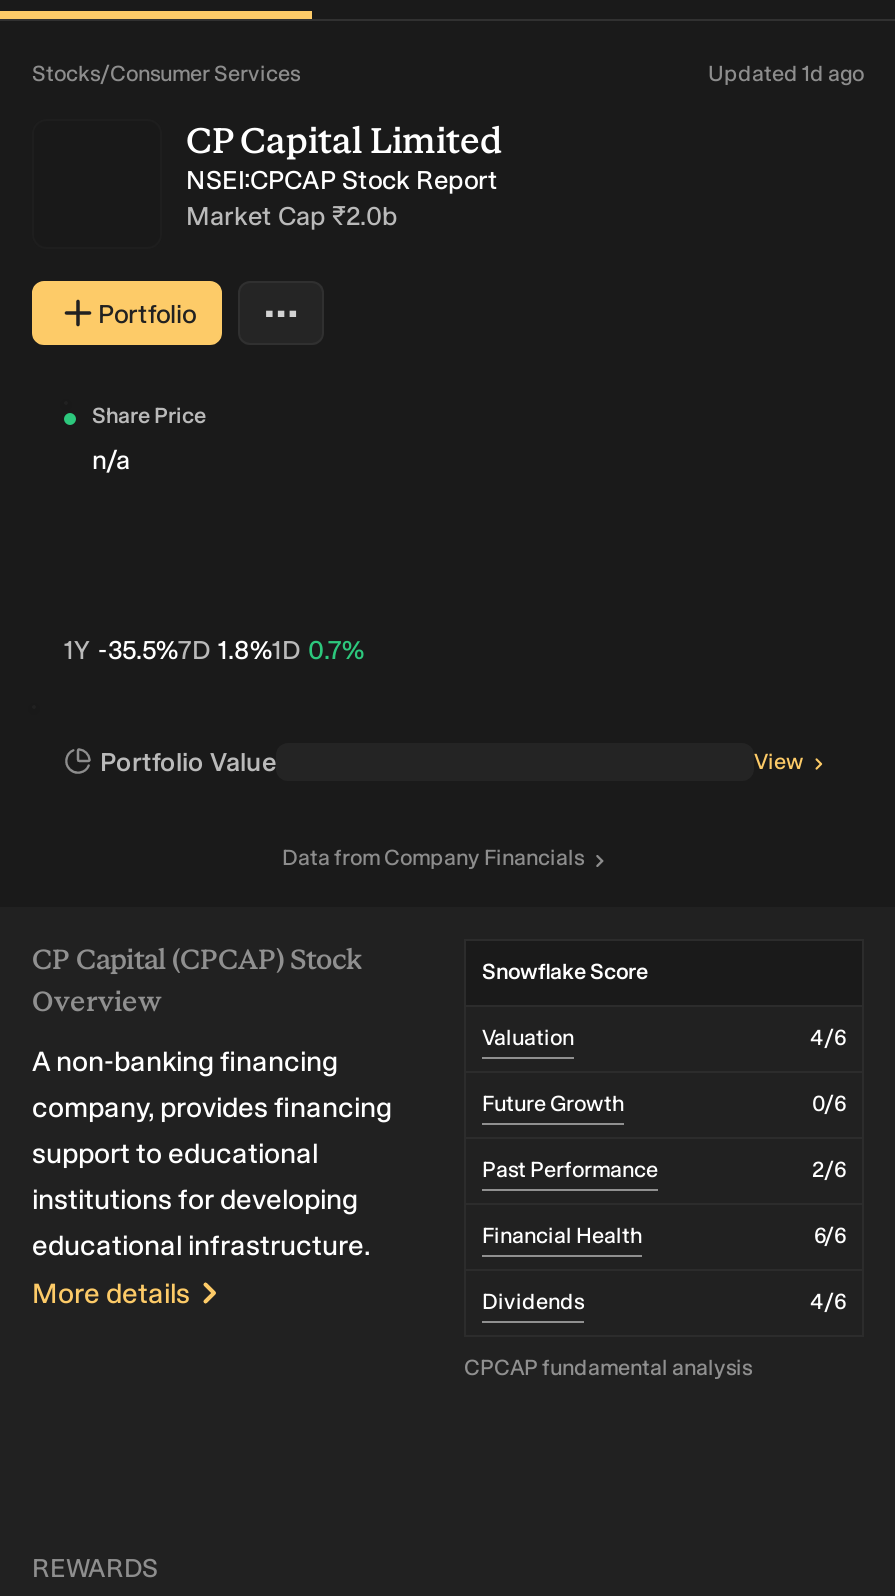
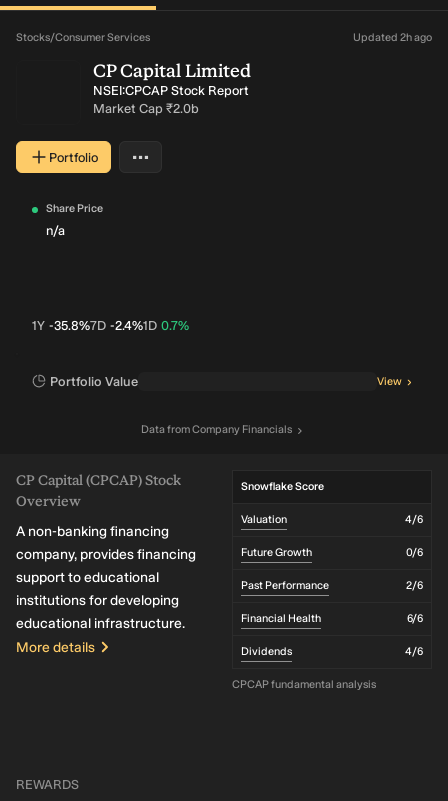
- Updated 1d ago
+ Updated 2h ago

- 1Y -35.5%7D 1.8%1D 0.7%
+ 1Y -35.8%7D -2.4%1D 0.7%
